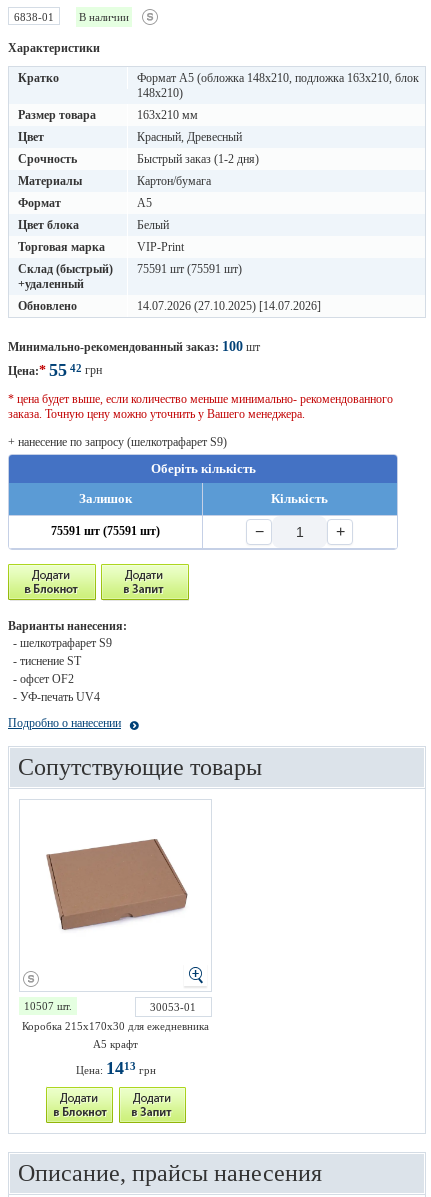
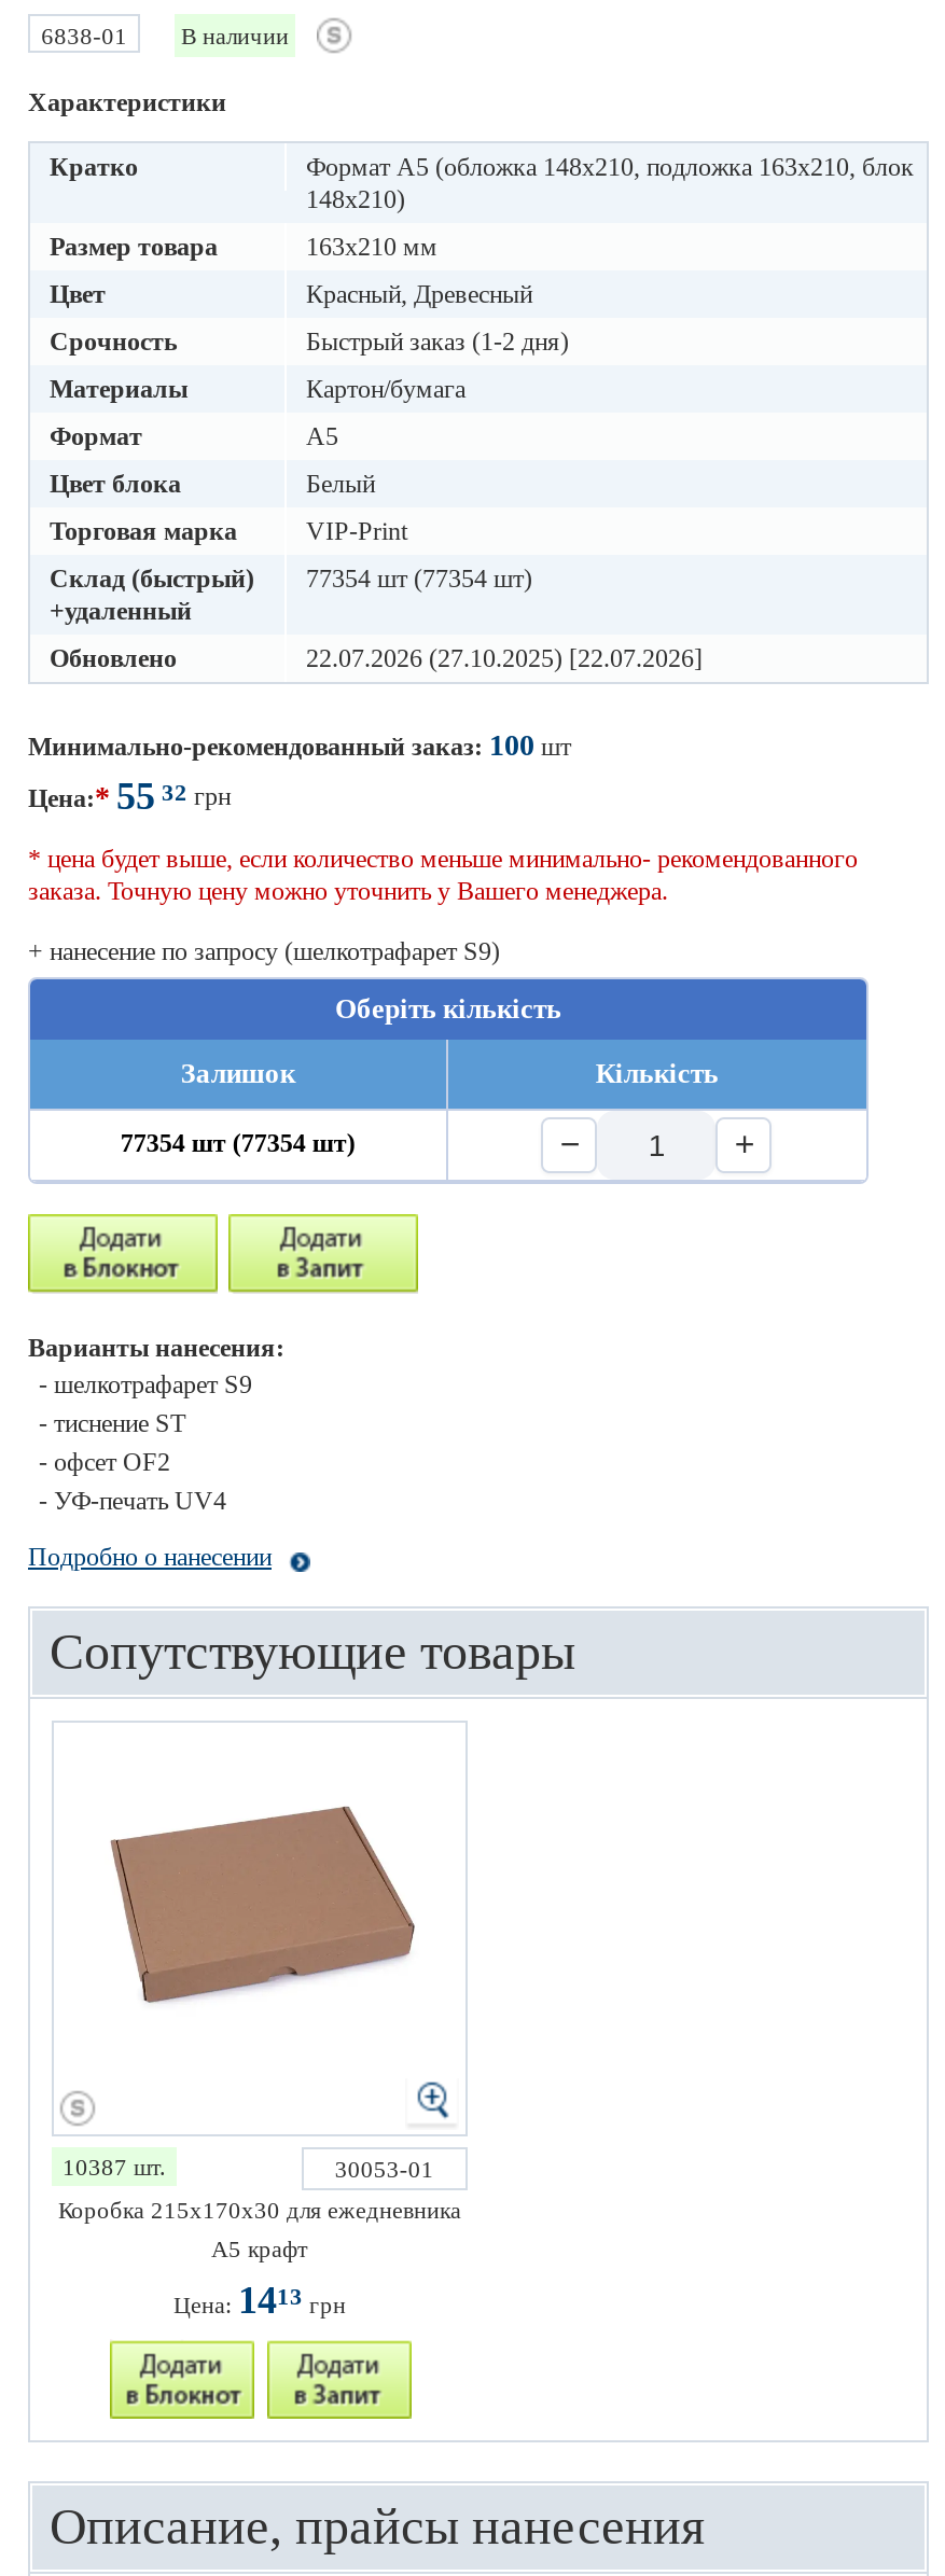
- Склад (быстрый) 75591 шт (75591 шт)
+ Склад (быстрый) 77354 шт (77354 шт)

- 14.07.2026 (27.10.2025) [14.07.2026]
+ 22.07.2026 (27.10.2025) [22.07.2026]

- Цена:* 55 42 грн
+ Цена:* 55 32 грн

- 75591 шт (75591 шт)
+ 77354 шт (77354 шт)

- 10507 шт.
+ 10387 шт.
